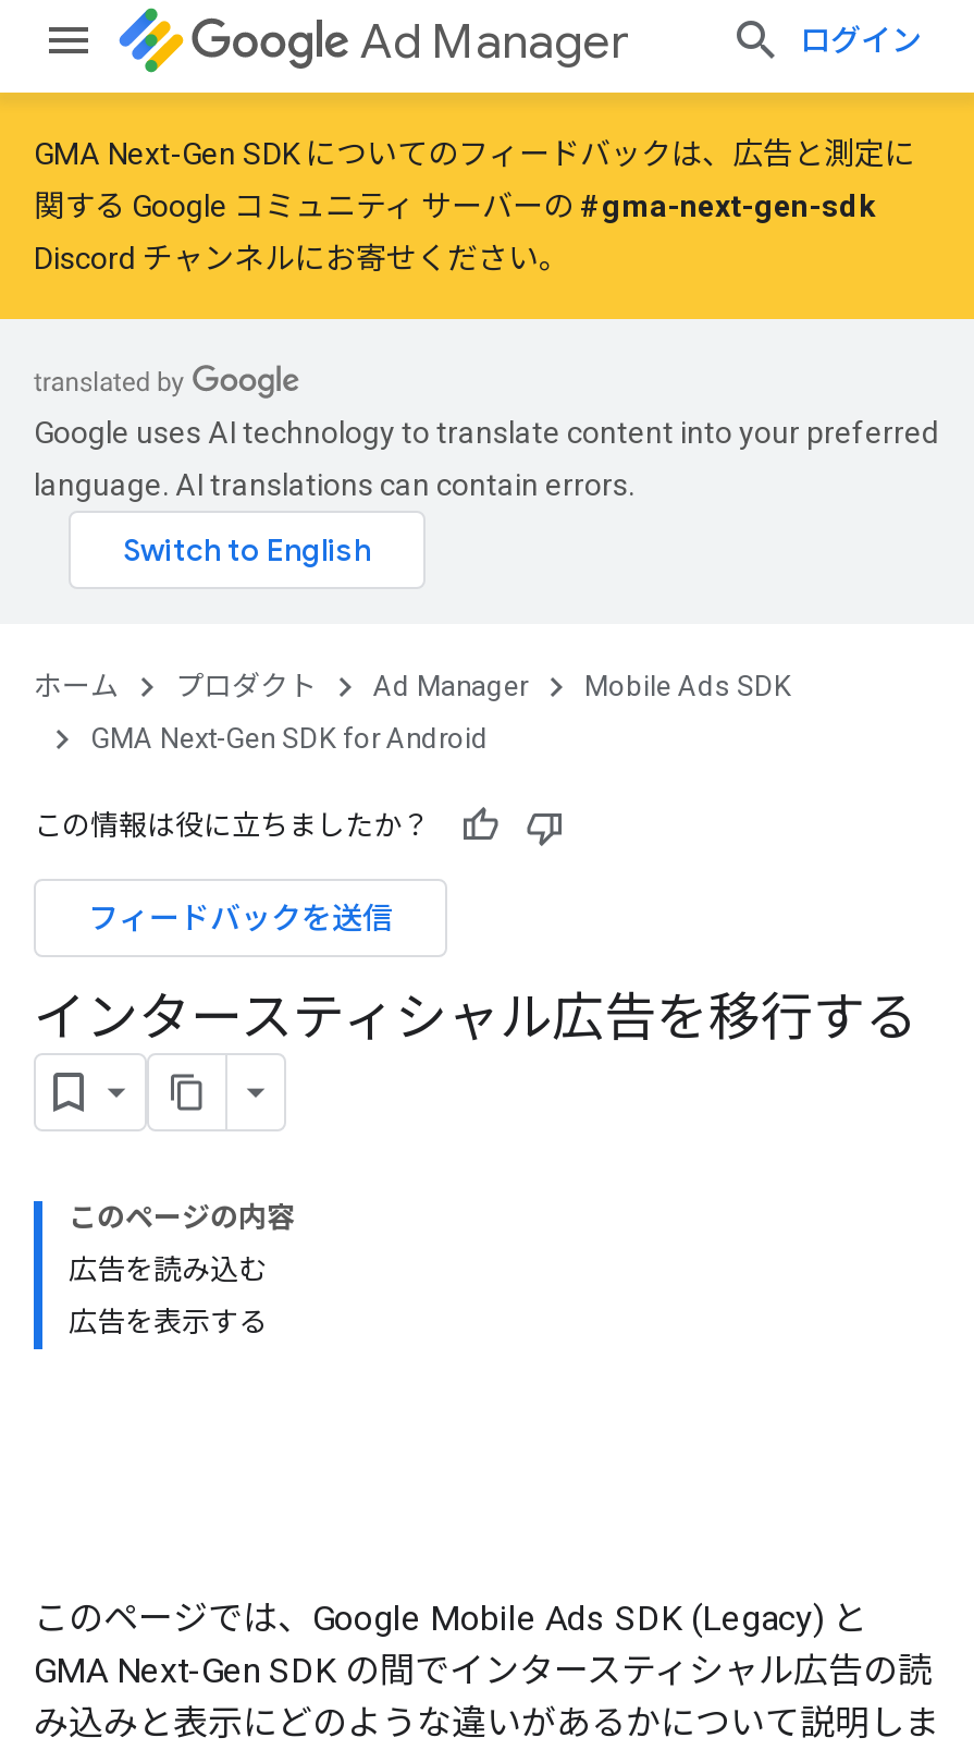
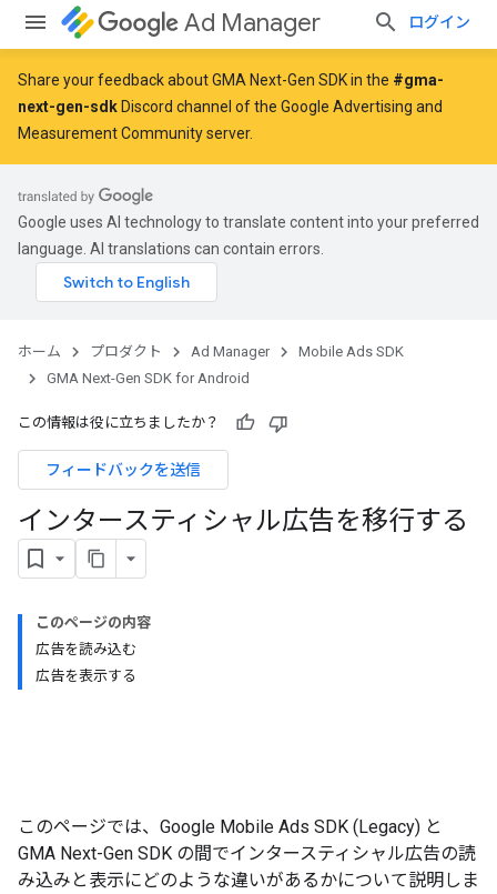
- GMA Next-Gen SDK についてのフィードバックは、広告と測定に
+ Share your feedback about GMA Next-Gen SDK in the #gma-

- 関する Google コミュニティ サーバーの#gma-next-gen-sdk
+ next-gen-sdk Discord channel of the Google Advertising and

- Discord チャンネルにお寄せください。
+ Measurement Community server.
